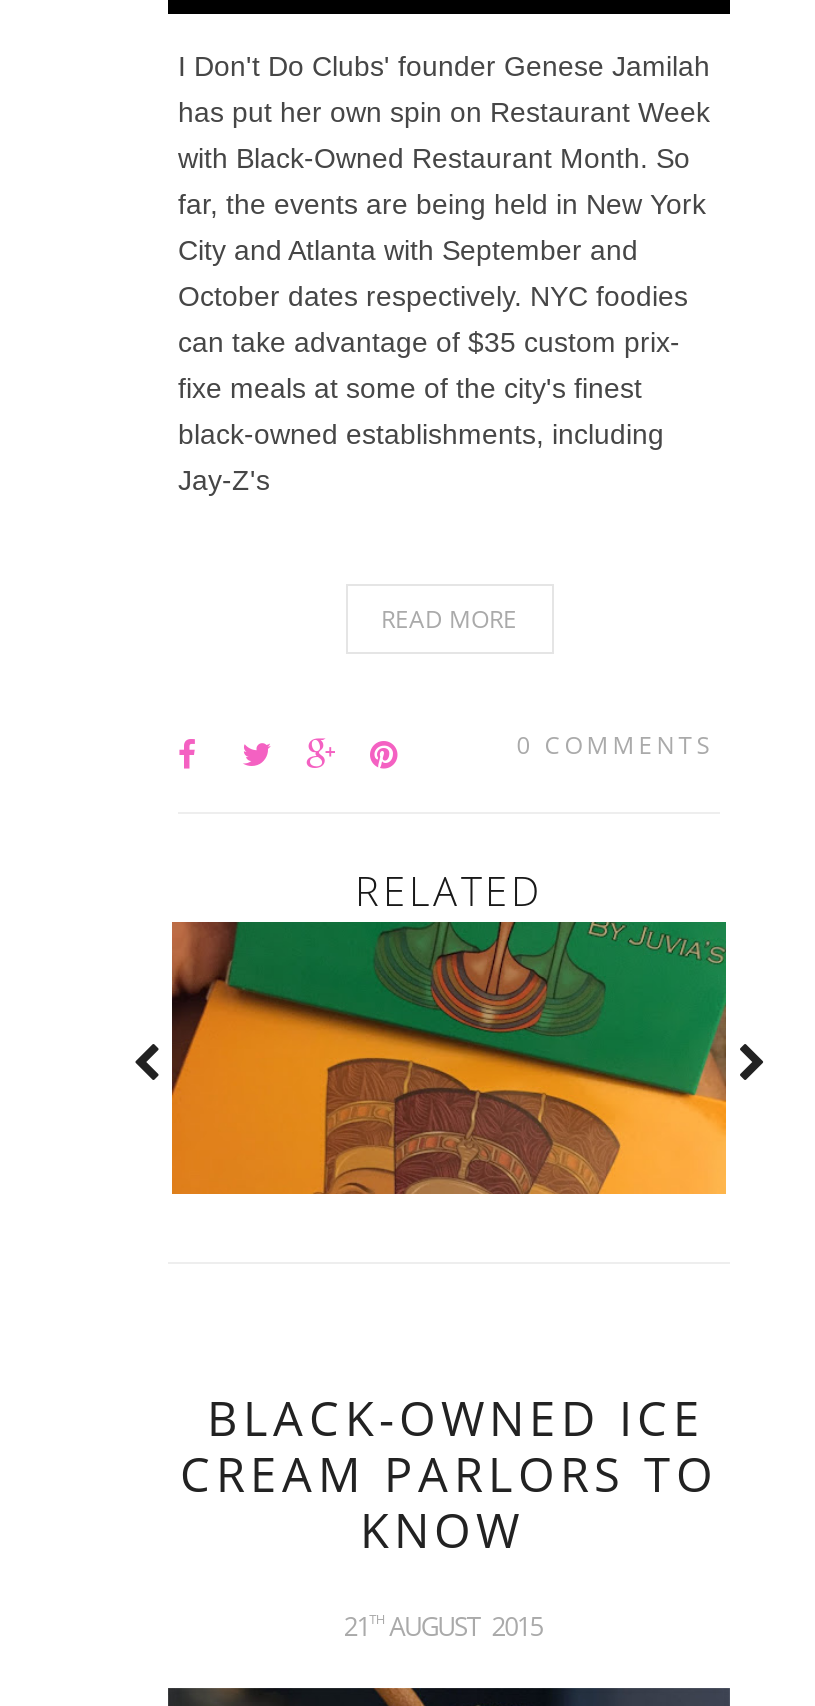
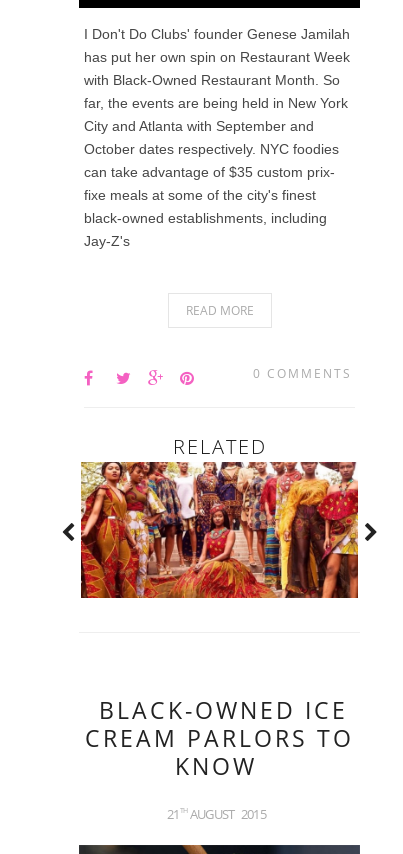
- [image]
+ [image]
